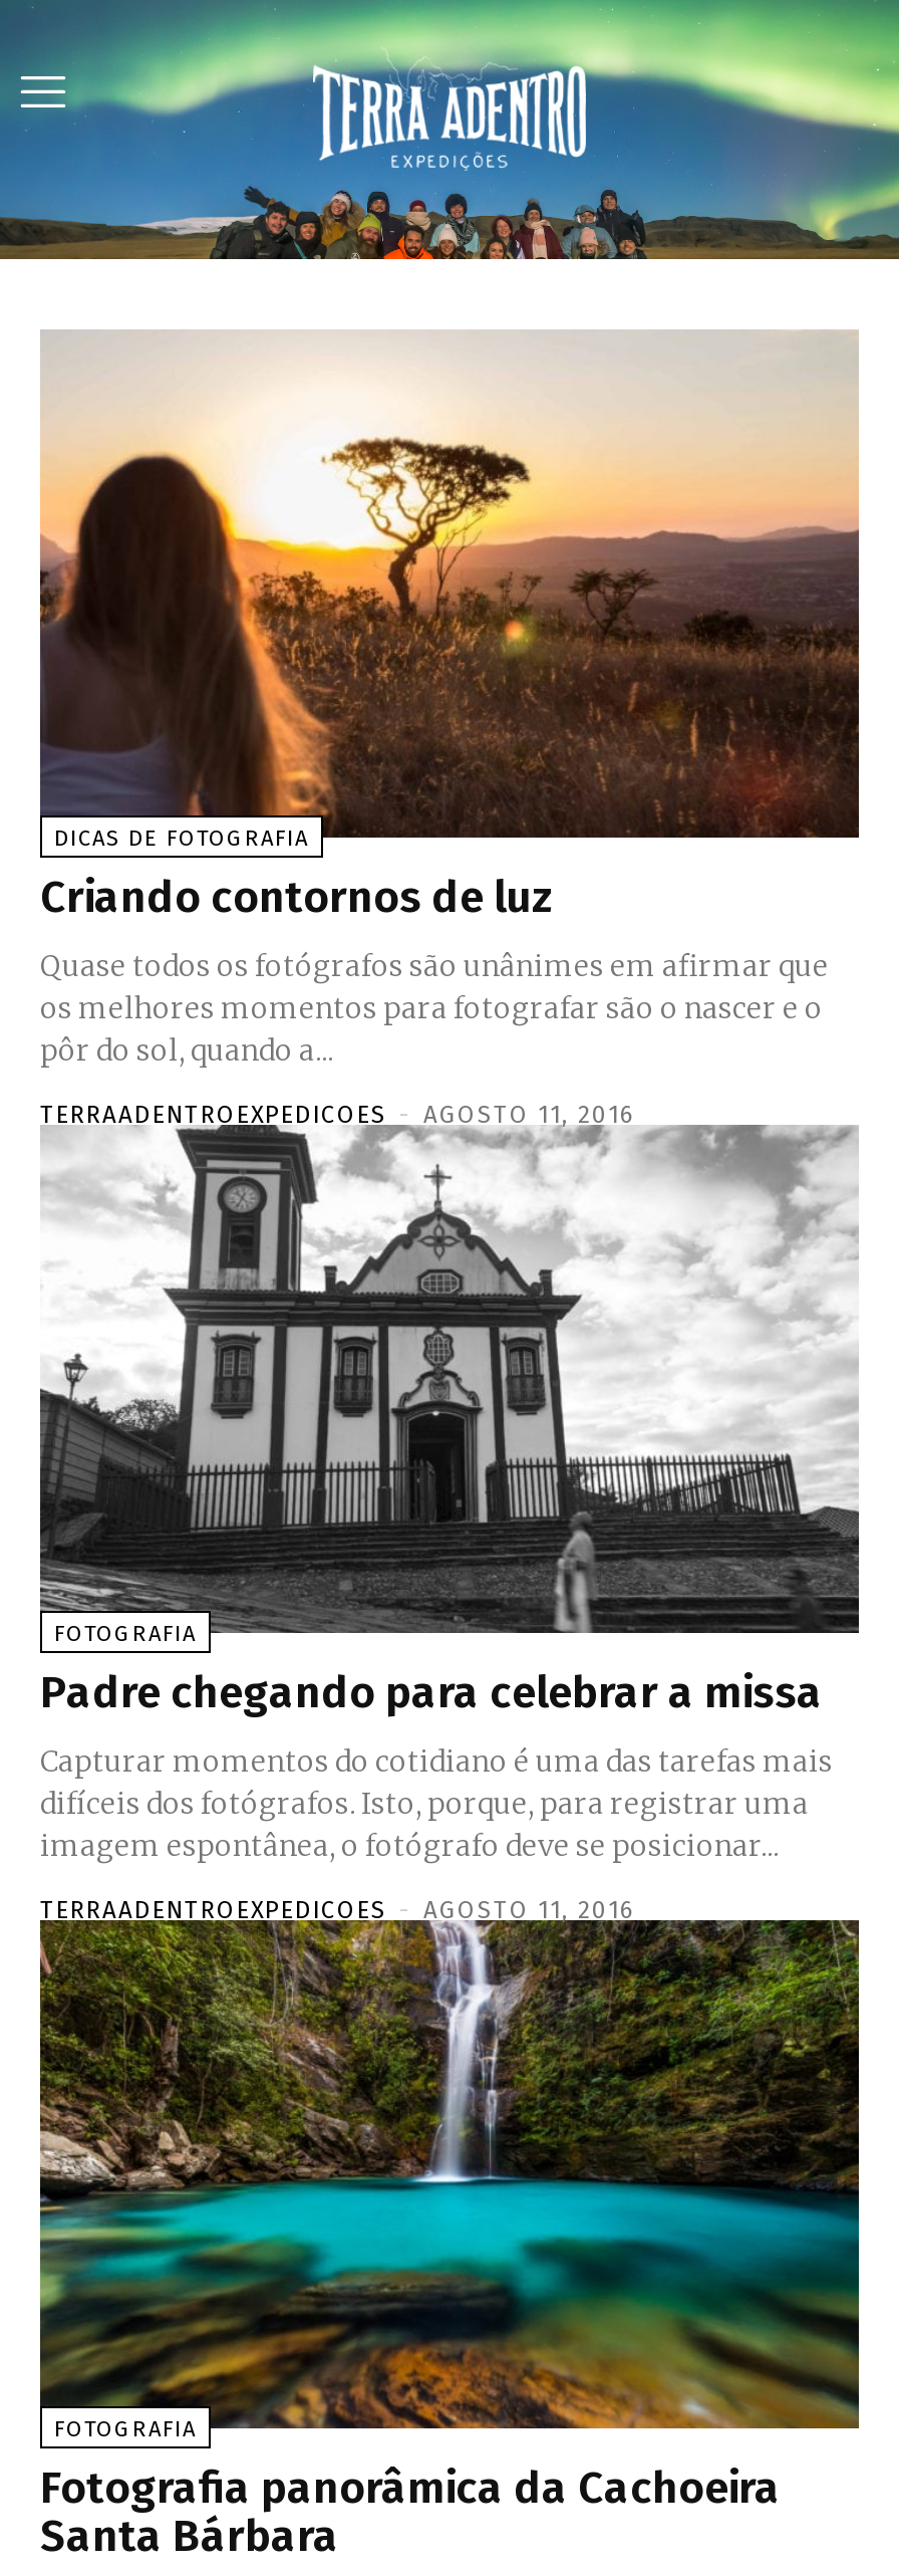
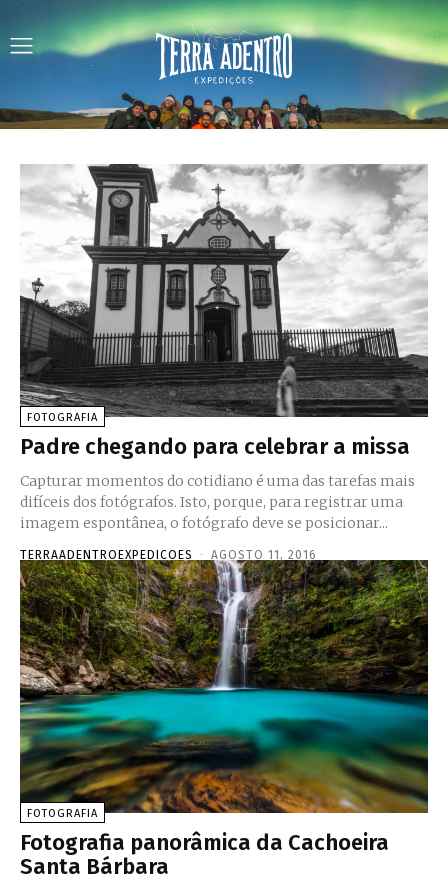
- [image]
- DICAS DE FOTOGRAFIA
- Criando contornos de luz
- Quase todos os fotógrafos são unânimes em afirmar que
- os melhores momentos para fotografar são o nascer e o
- pôr do sol, quando a...
- TERRAADENTROEXPEDICOES - AGOSTO 11, 2016
